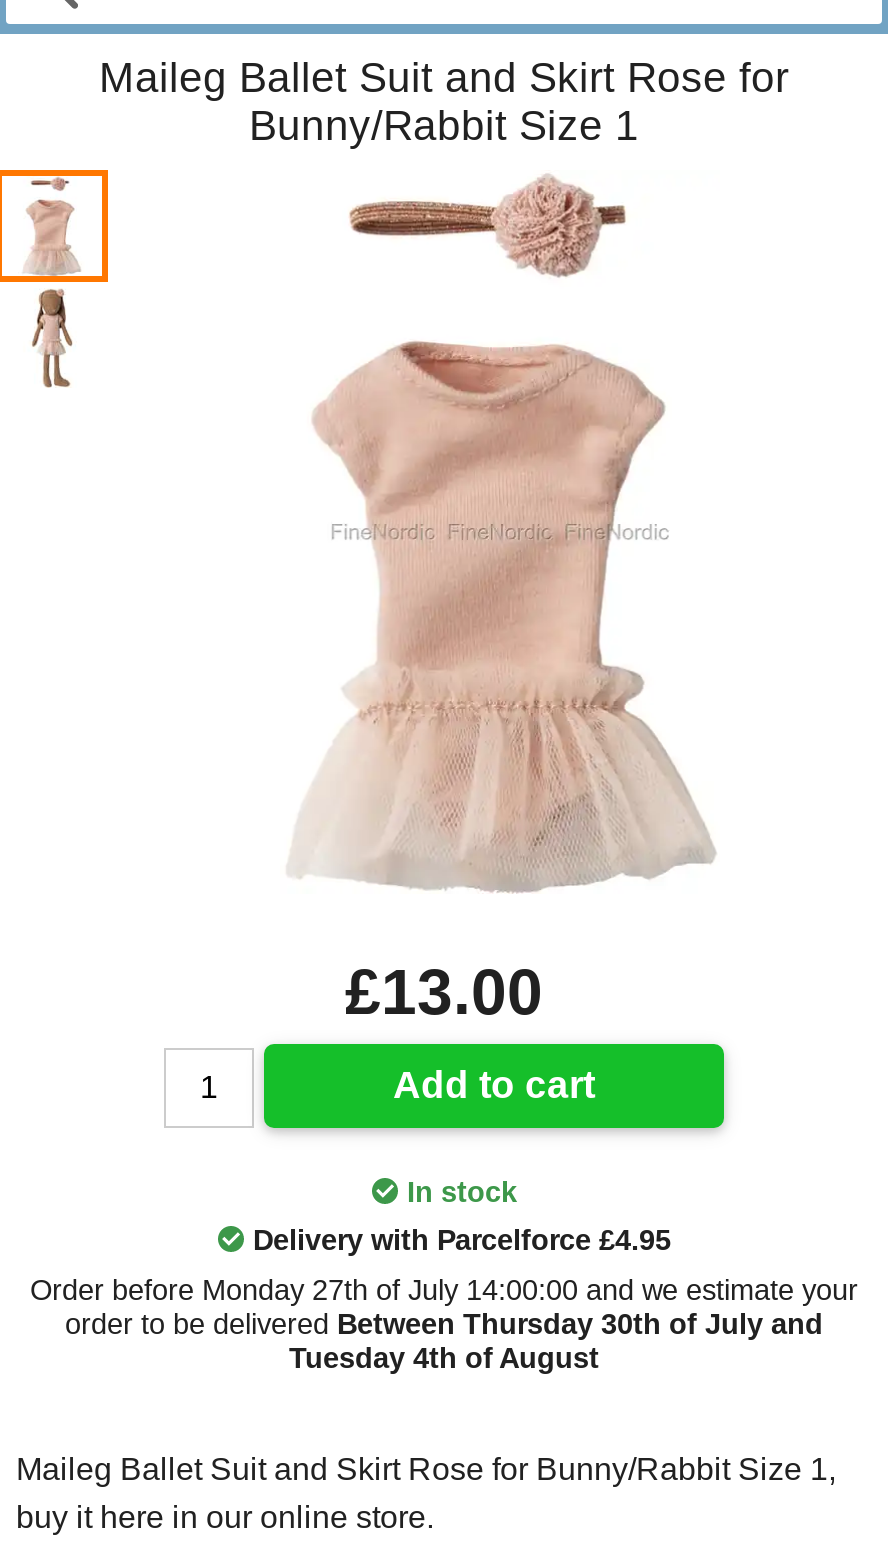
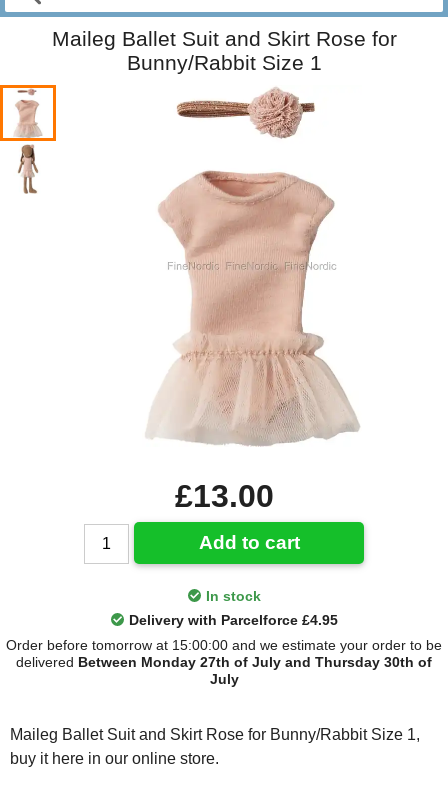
- Order before Monday 27th of July 14:00:00 and we estimate your
- order to be delivered Between Thursday 30th of July and
- Tuesday 4th of August
+ Order before tomorrow at 15:00:00 and we estimate your order to be
+ delivered Between Monday 27th of July and Thursday 30th of
+ July
